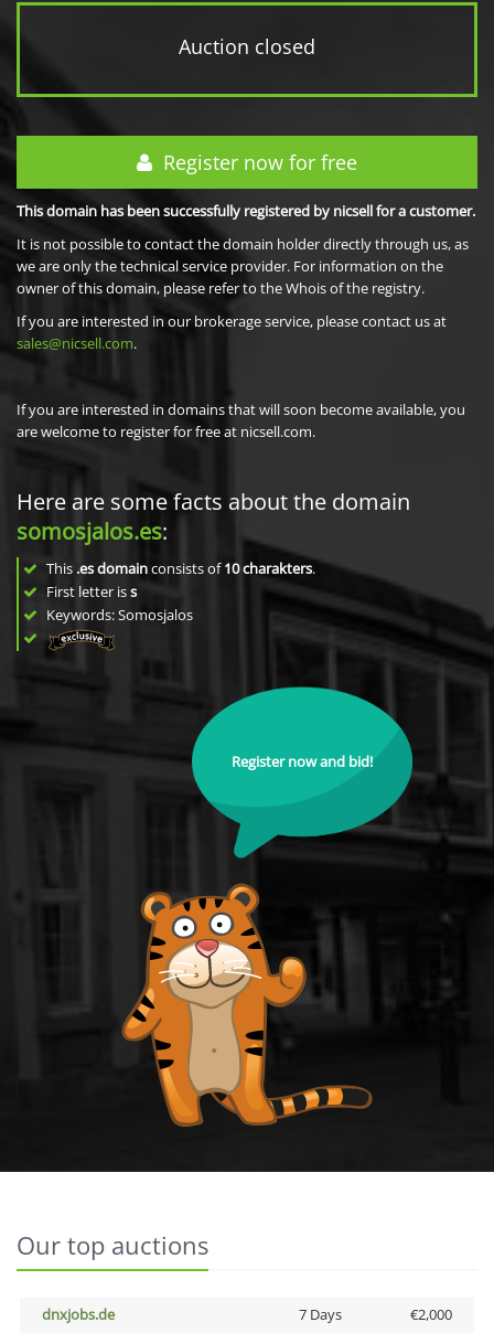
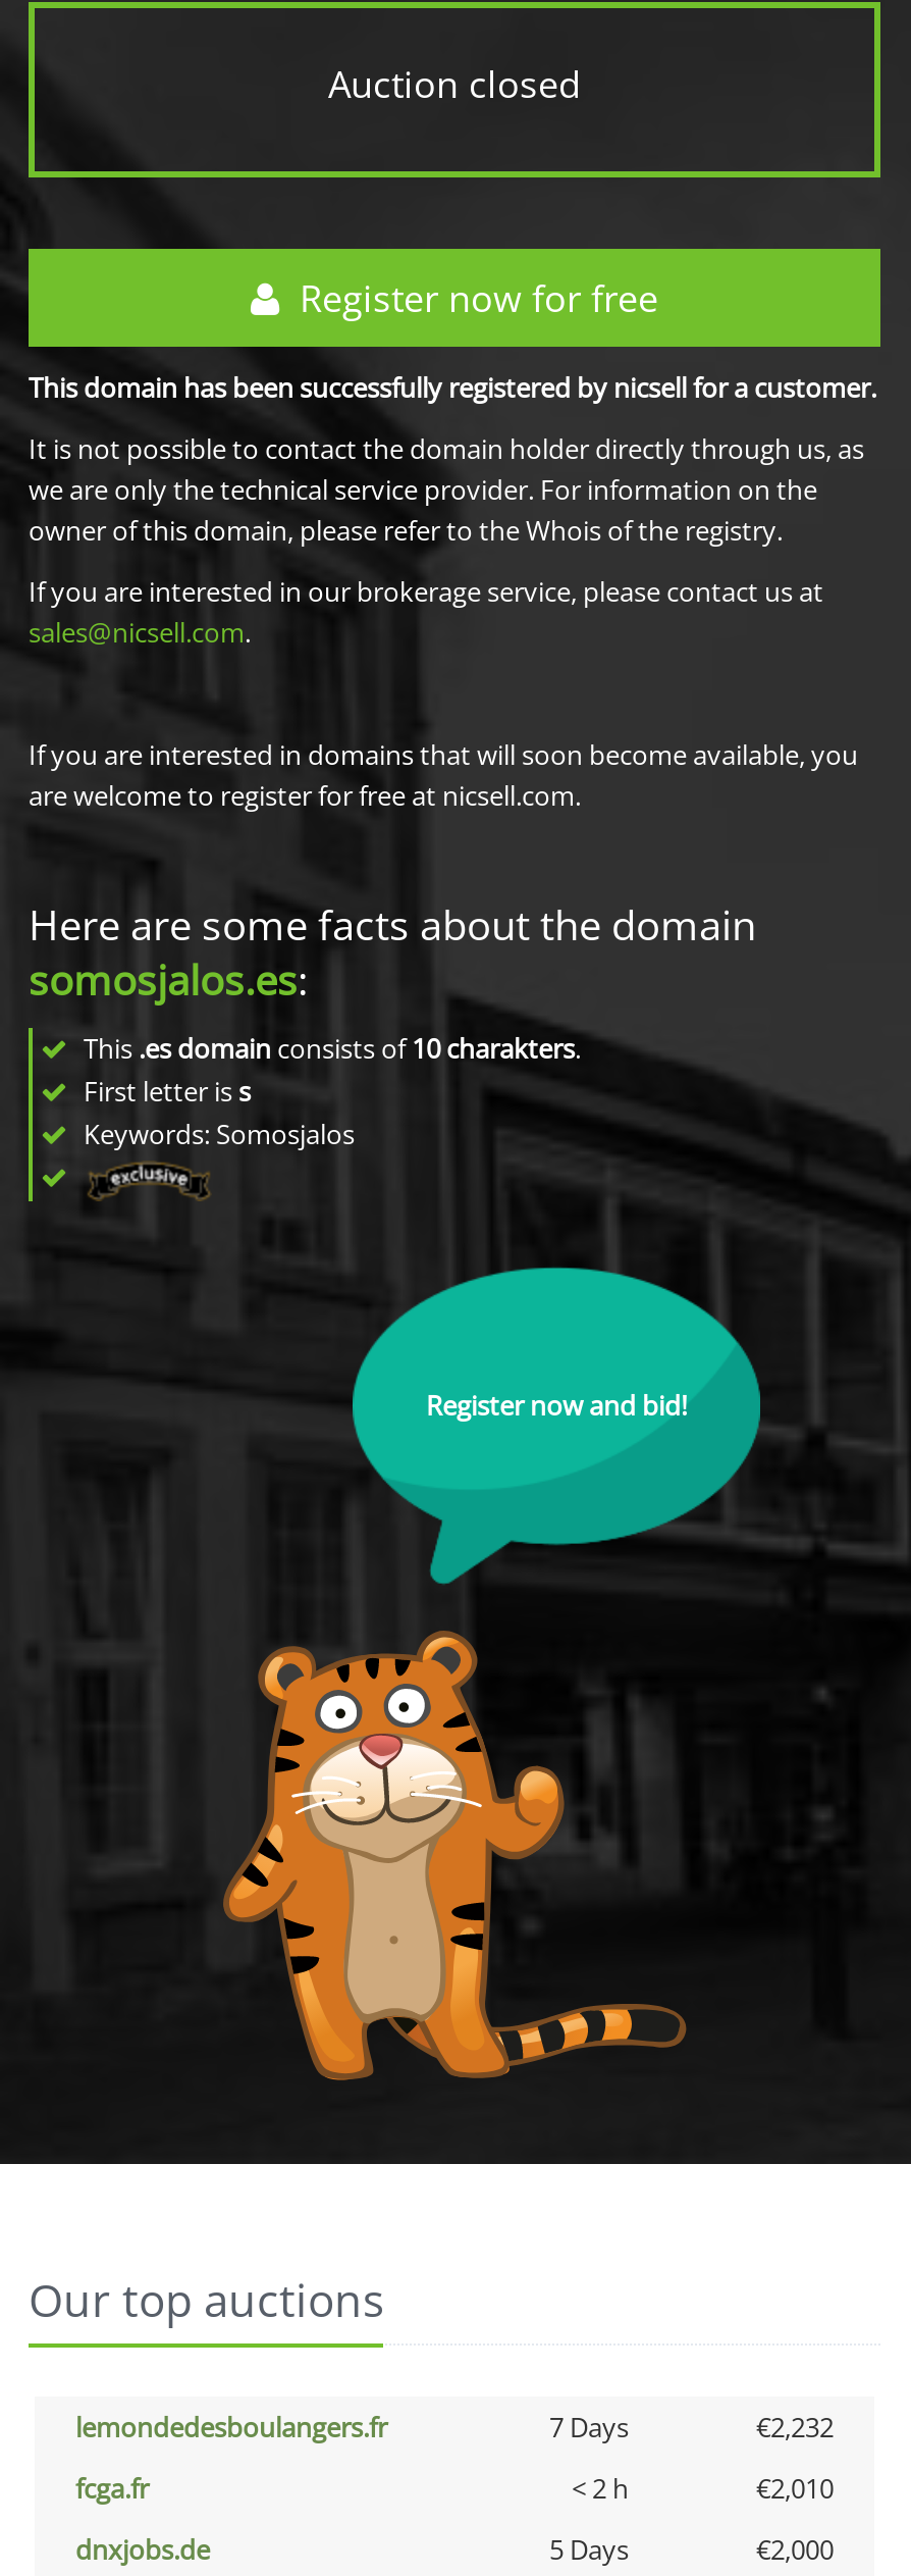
+ lemondedesboulangers.fr
+ 7 Days
+ €2,232
+ fcga.fr
+ < 2 h
+ €2,010

- 7 Days
+ 5 Days
